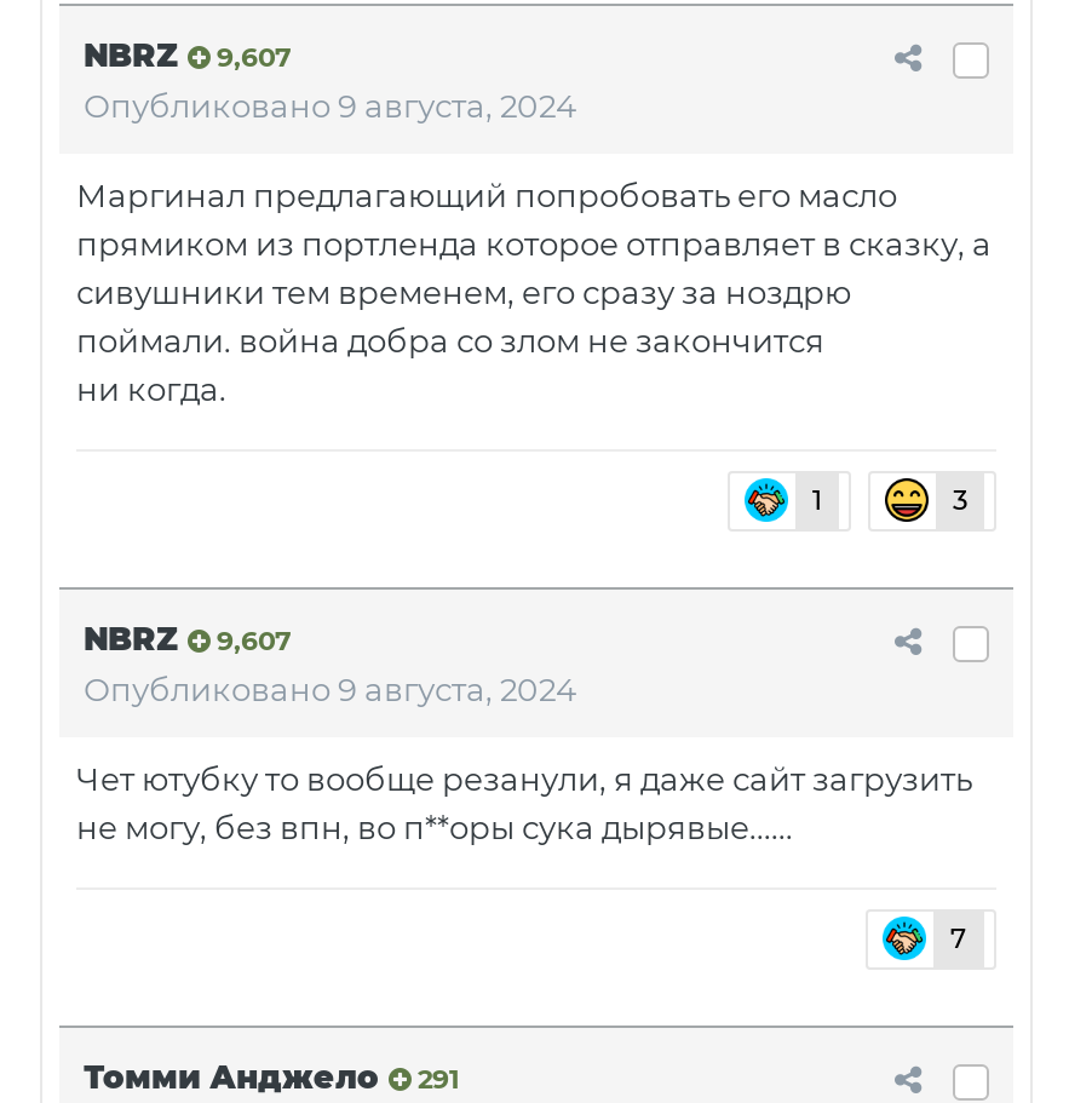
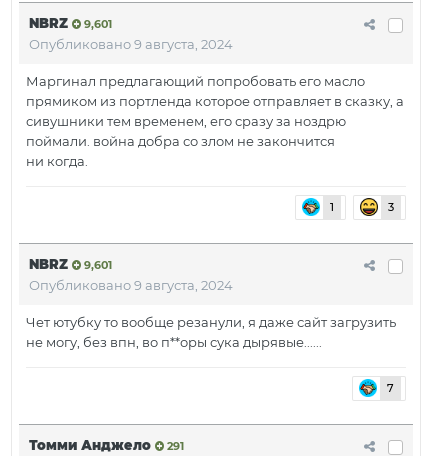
- NBRZ 9,607
+ NBRZ 9,601

- NBRZ 9,607
+ NBRZ 9,601
